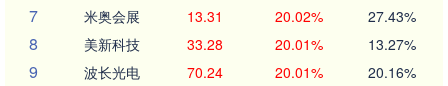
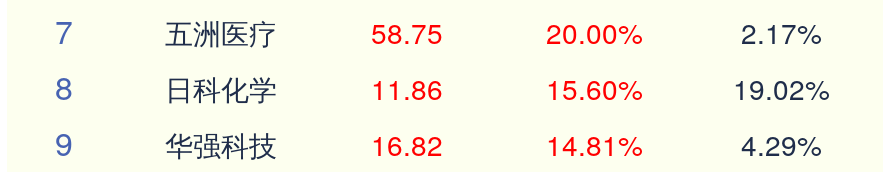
- 米奥会展
- 13.31
- 20.02%
- 27.43%
+ 五洲医疗
+ 58.75
+ 20.00%
+ 2.17%

- 美新科技
- 33.28
- 20.01%
- 13.27%
+ 日科化学
+ 11.86
+ 15.60%
+ 19.02%

- 波长光电
- 70.24
- 20.01%
- 20.16%
+ 华强科技
+ 16.82
+ 14.81%
+ 4.29%
